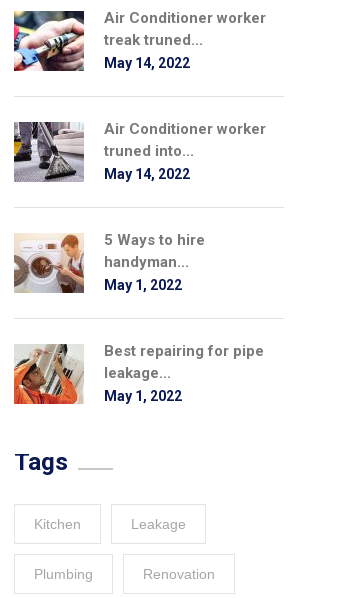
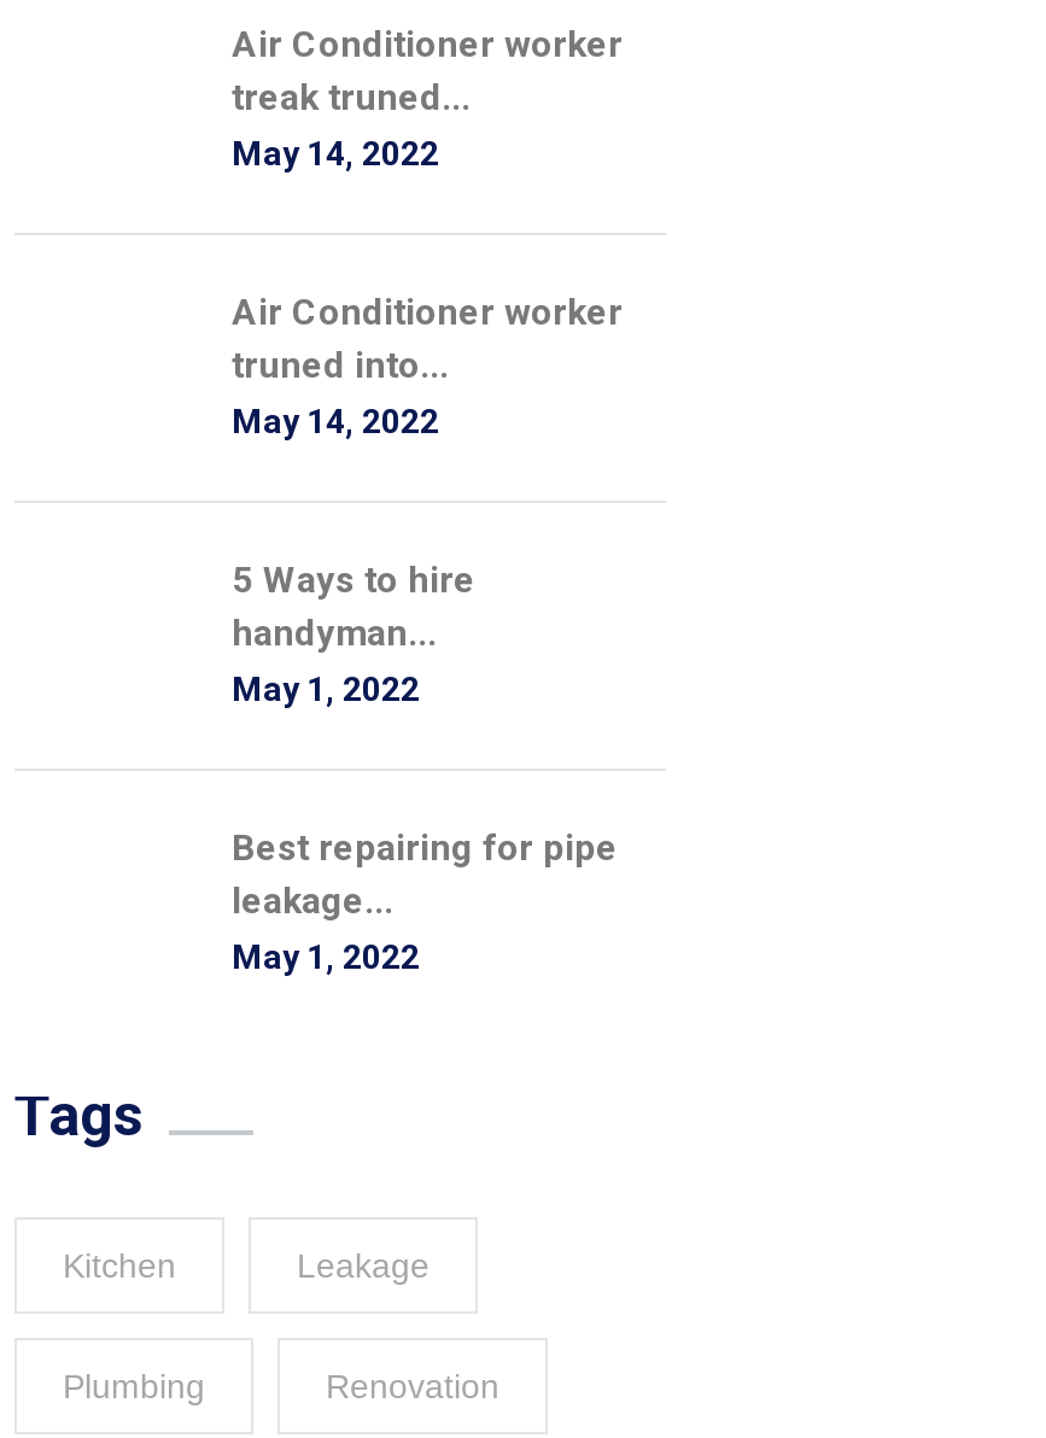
- [image]

- [image]

- [image]

- [image]
